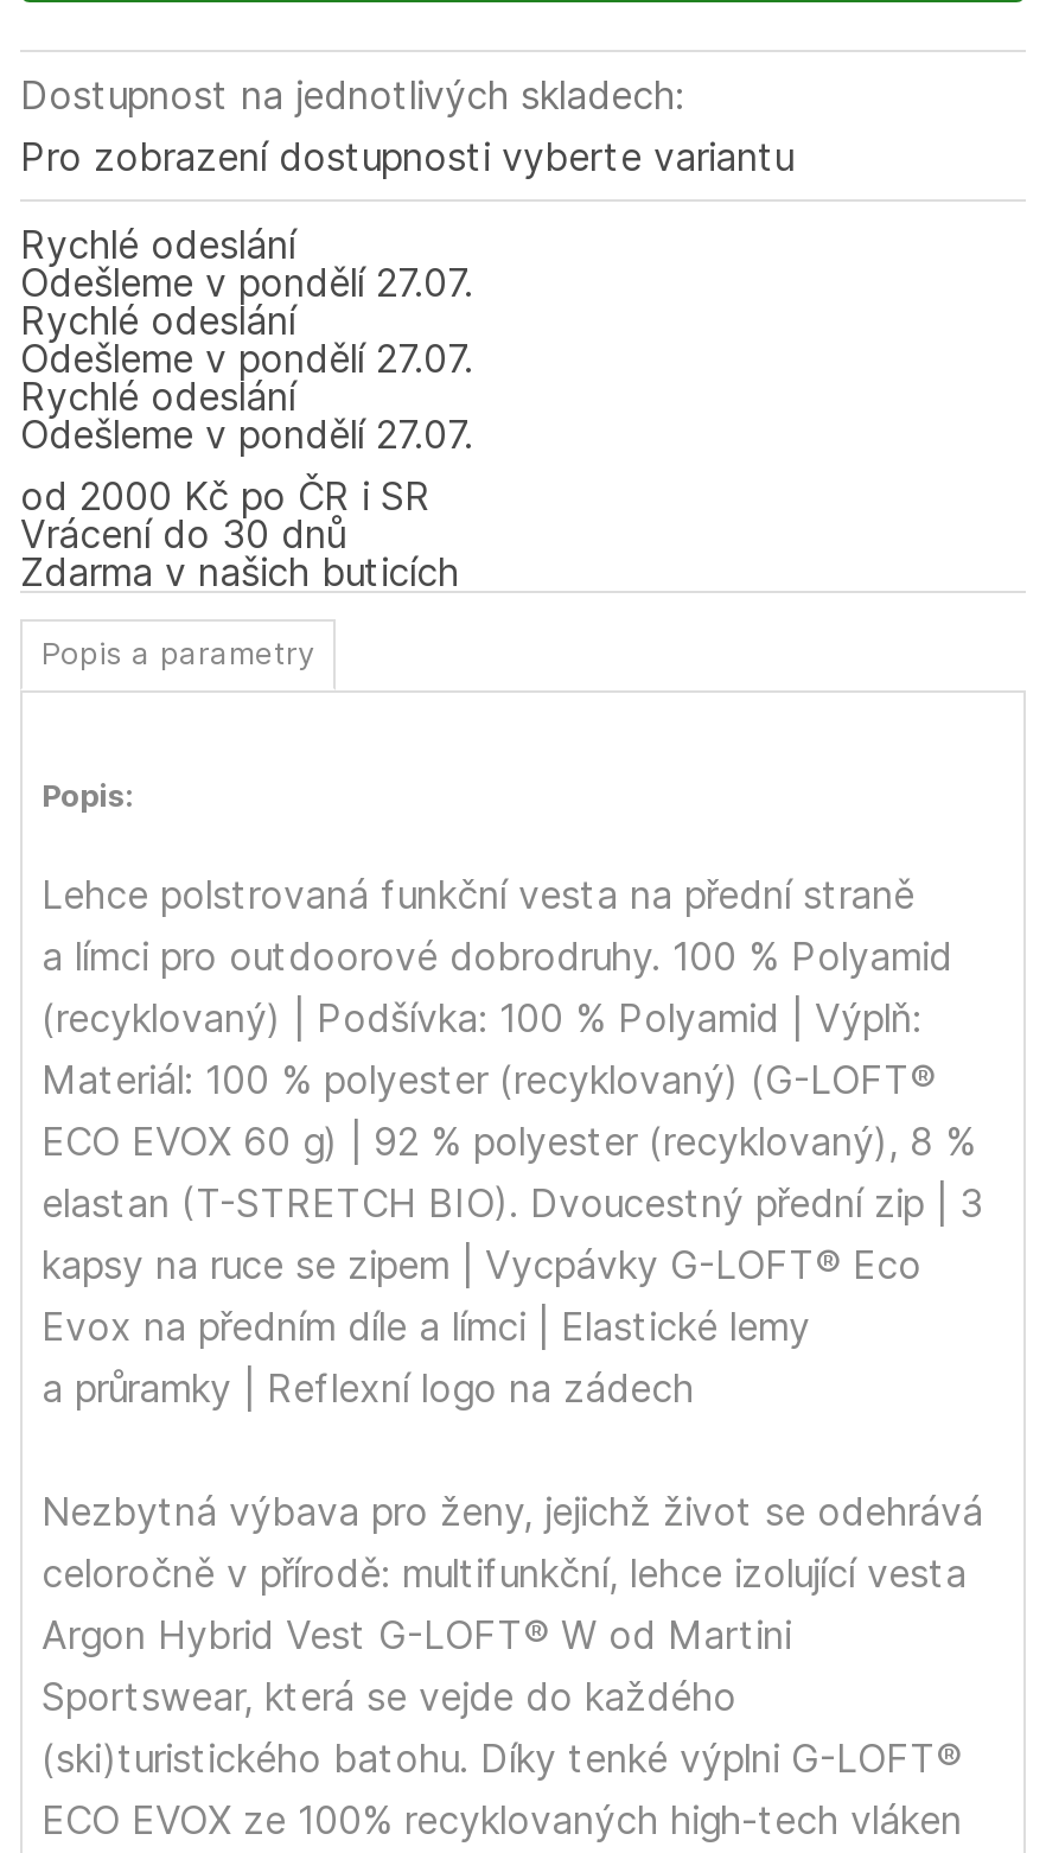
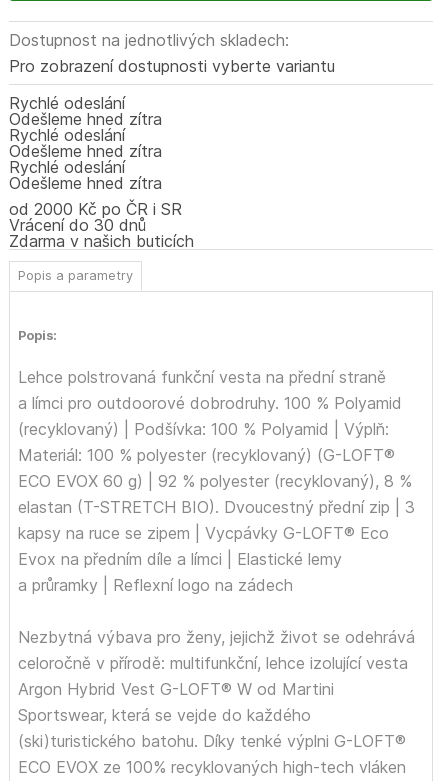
- Odešleme v pondělí 27.07.
+ Odešleme hned zítra

- Odešleme v pondělí 27.07.
+ Odešleme hned zítra

- Odešleme v pondělí 27.07.
+ Odešleme hned zítra
